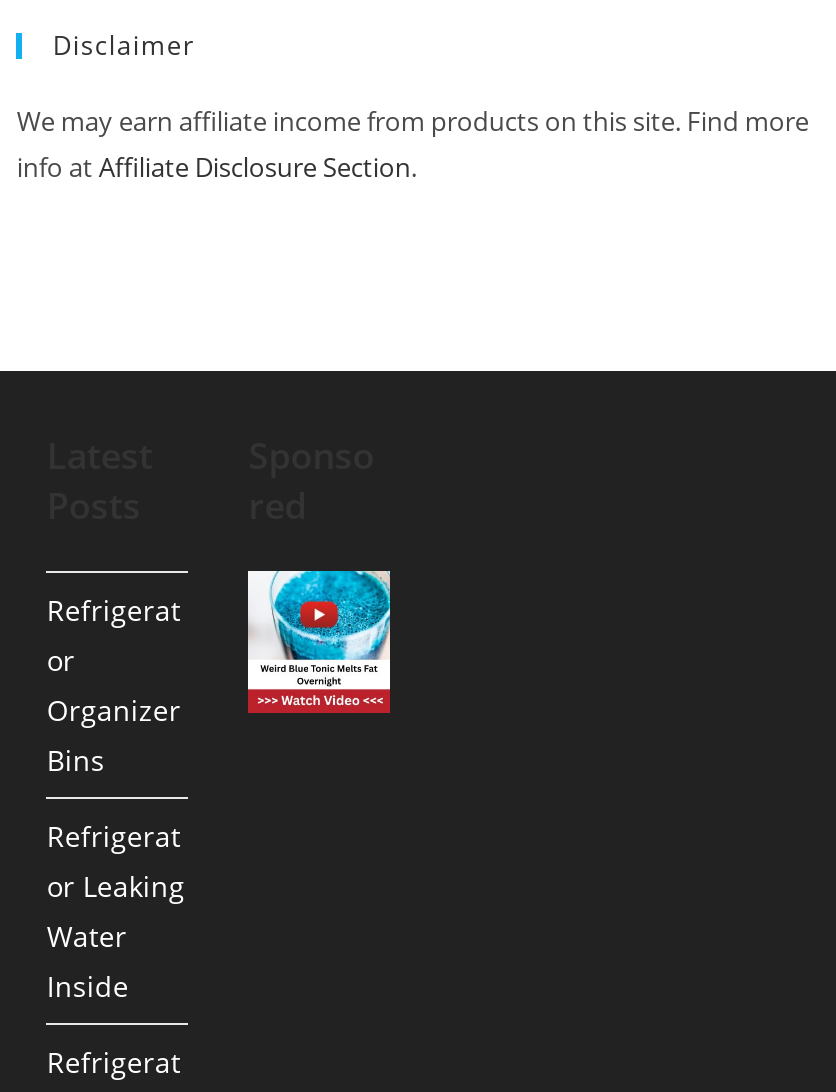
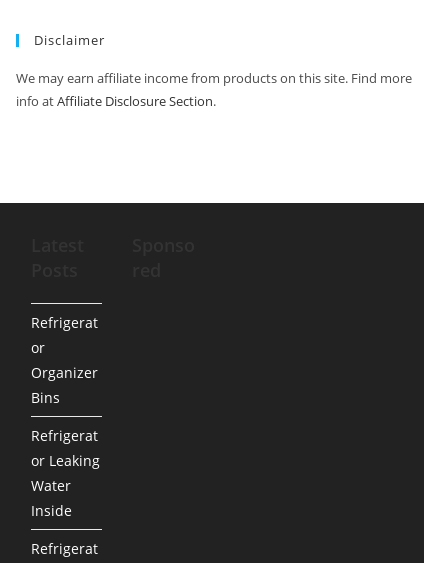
- [image]
